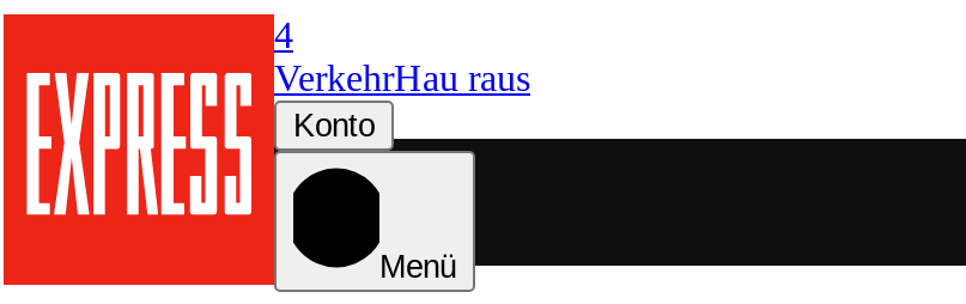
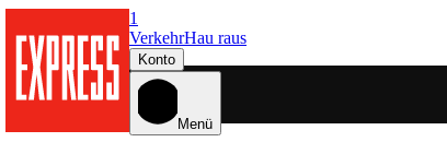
- 4
+ 1
